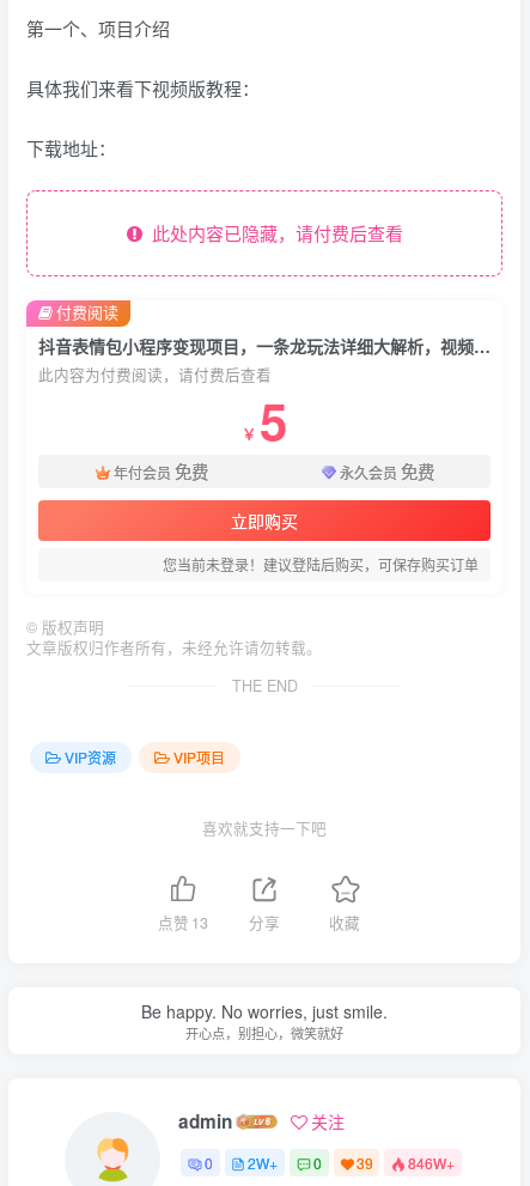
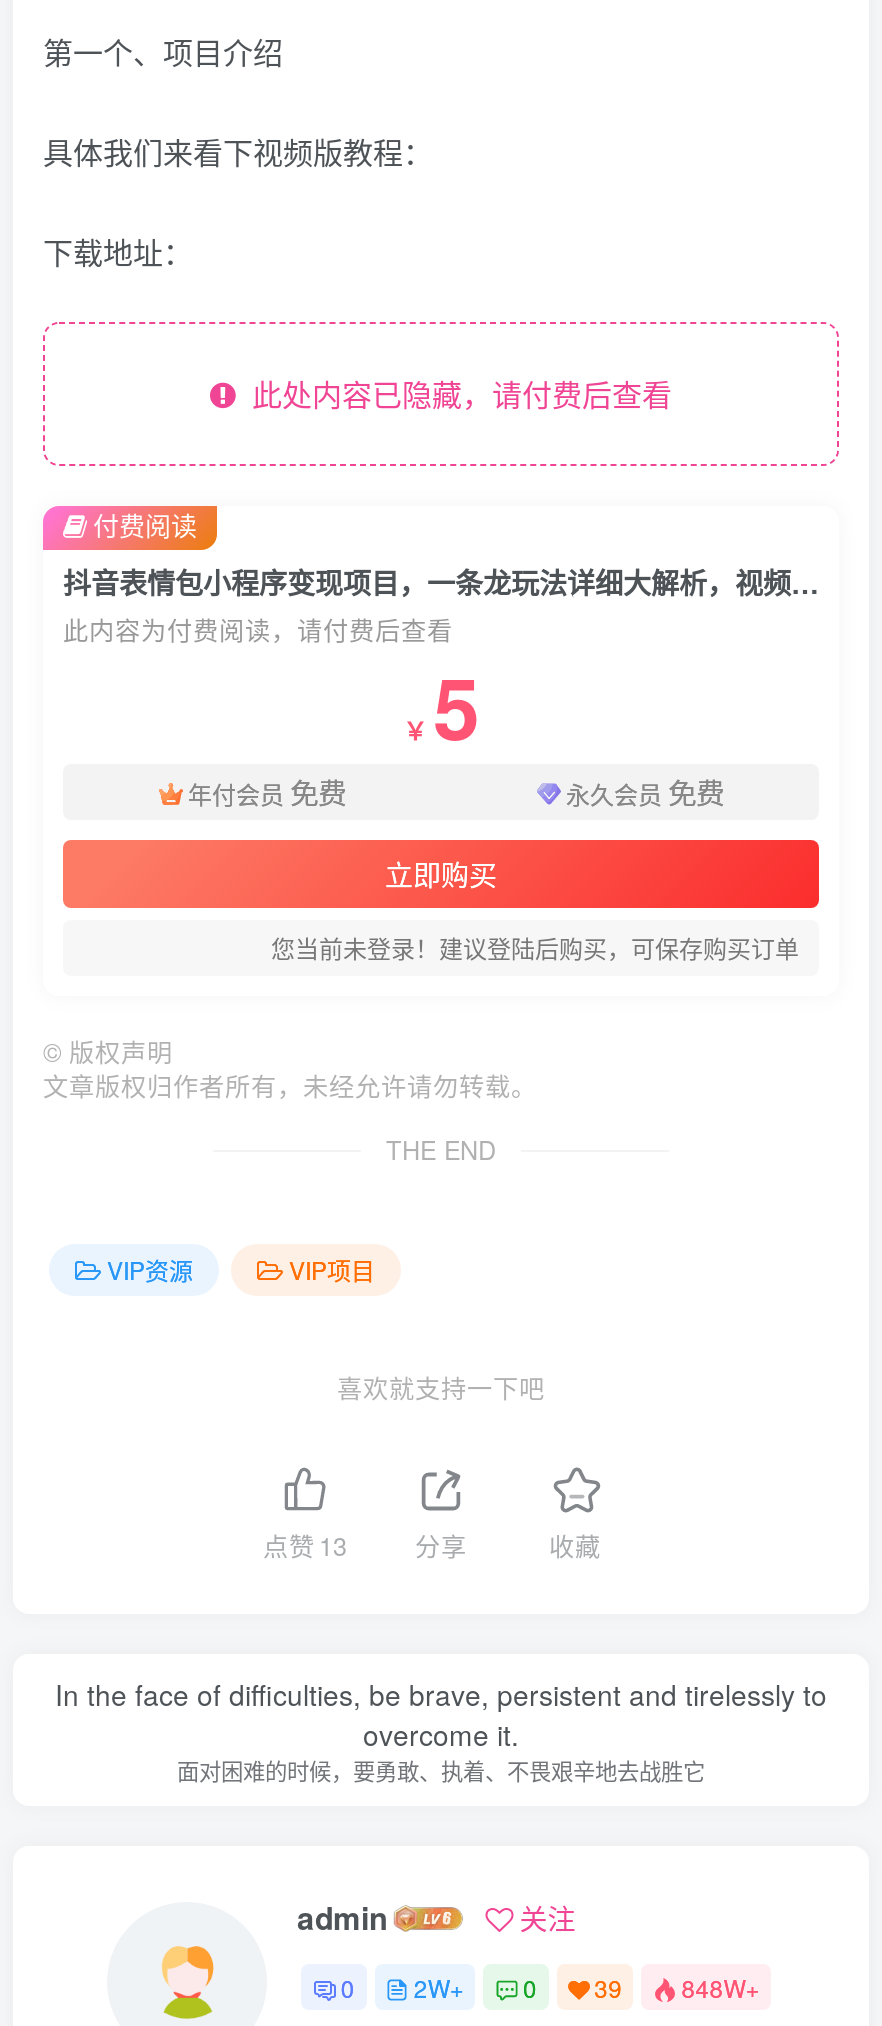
- Be happy. No worries, just smile.
- 开心点，别担心，微笑就好
+ In the face of difficulties, be brave, persistent and tirelessly to
+ overcome it.
+ 面对困难的时候，要勇敢、执着、不畏艰辛地去战胜它

- 0 2W+ 0 39 846W+
+ 0 2W+ 0 39 848W+
